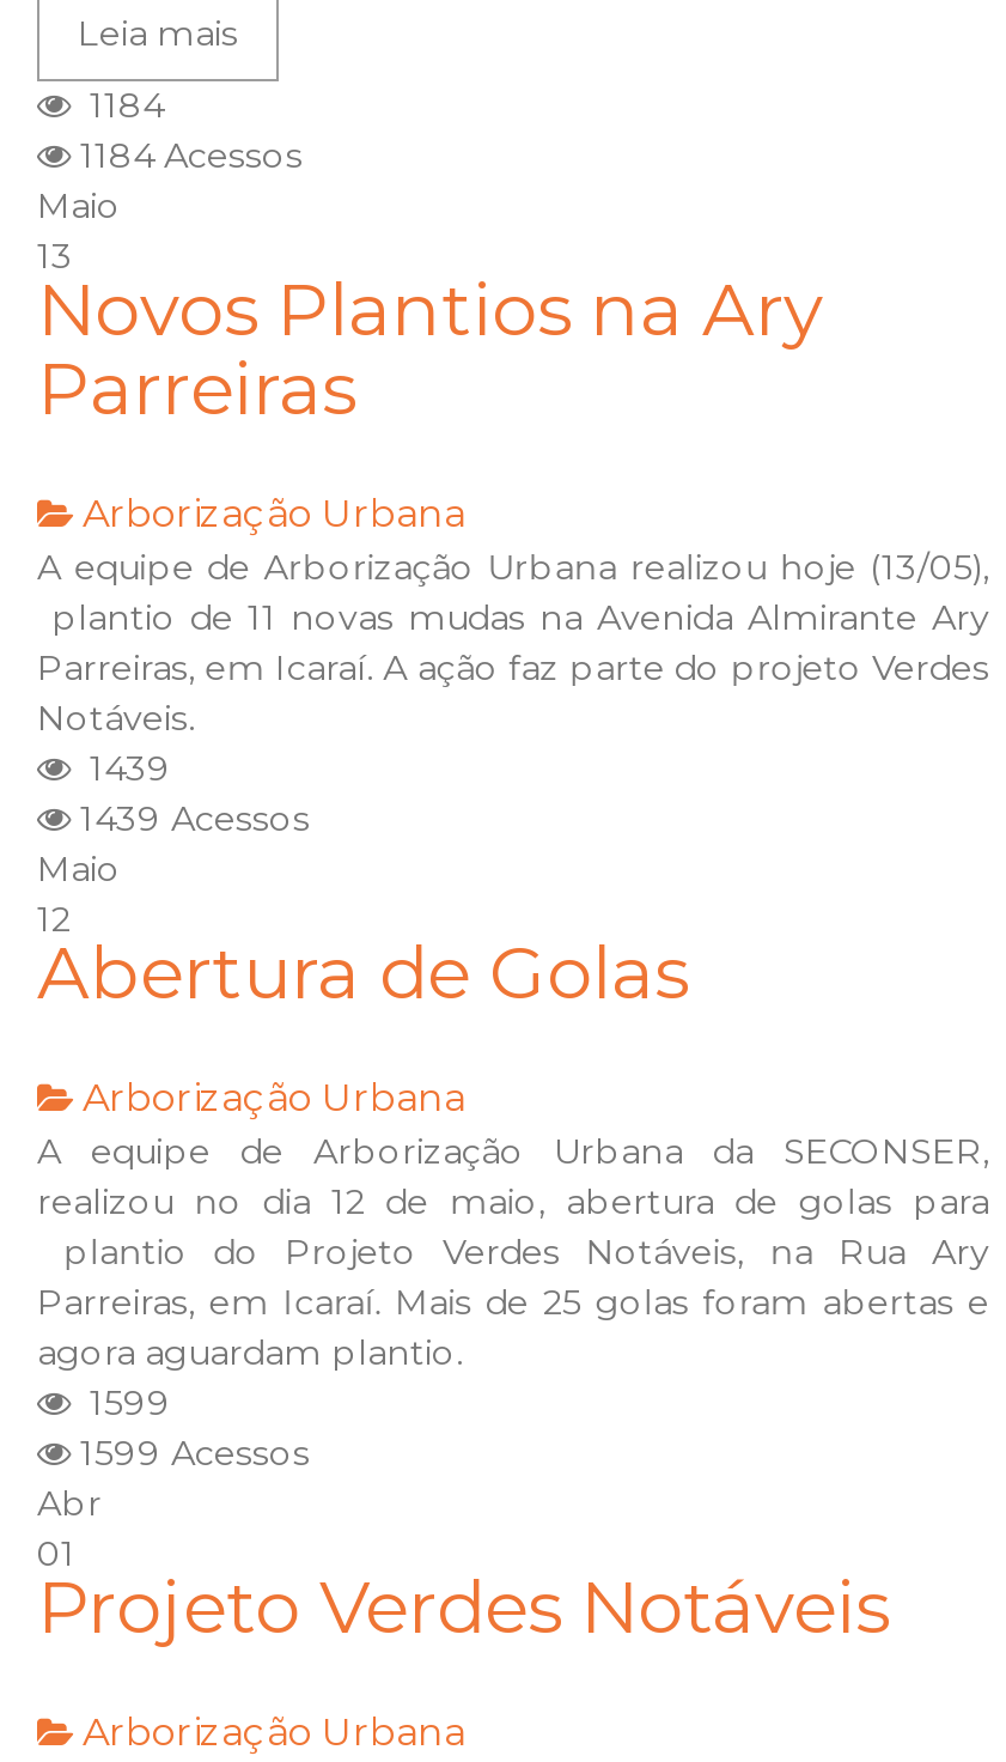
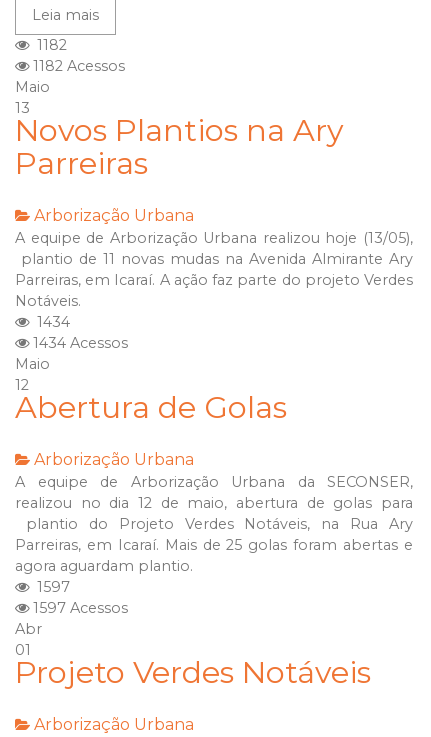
- 1184
+ 1182

- 1184 Acessos
+ 1182 Acessos

- 1439
+ 1434

- 1439 Acessos
+ 1434 Acessos

- 1599
+ 1597

- 1599 Acessos
+ 1597 Acessos
